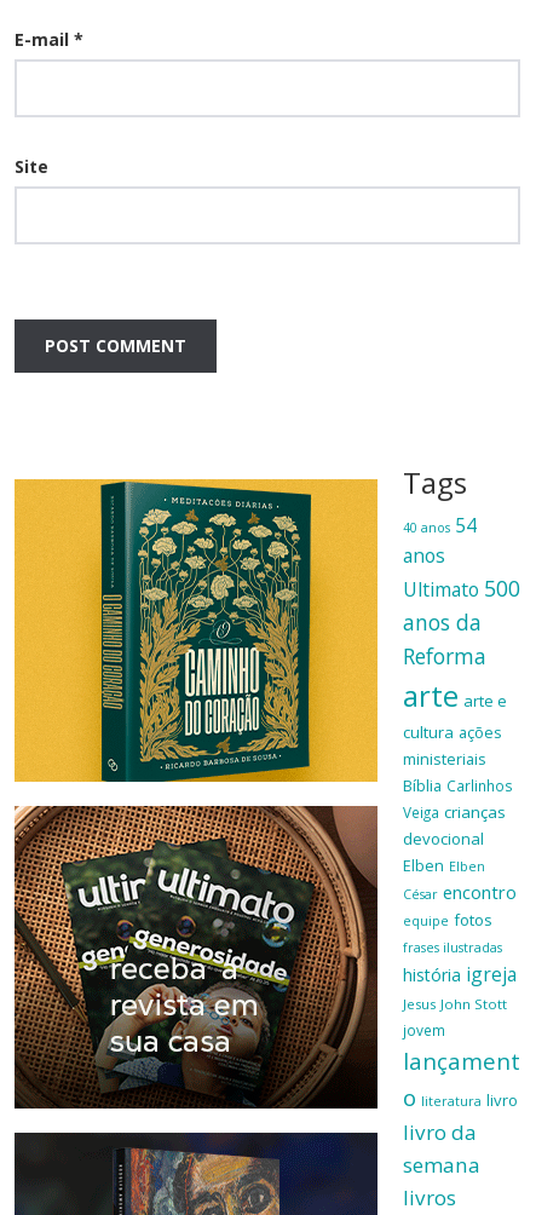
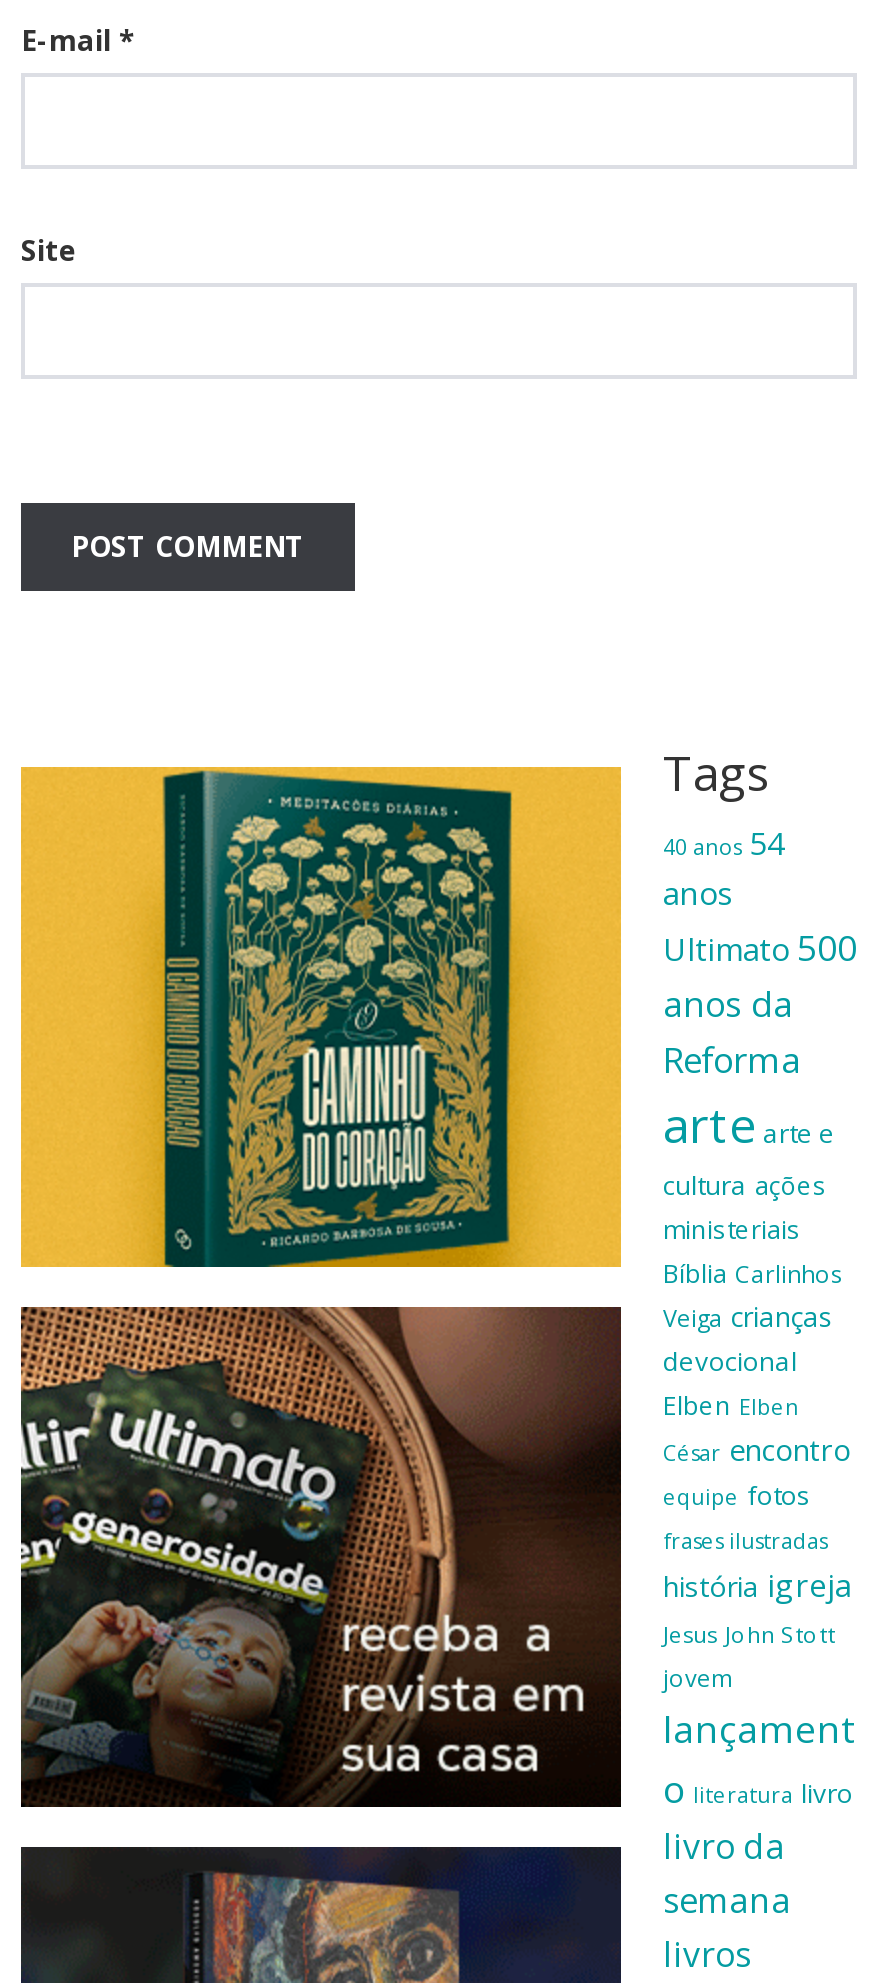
- [image]
+ [image]
